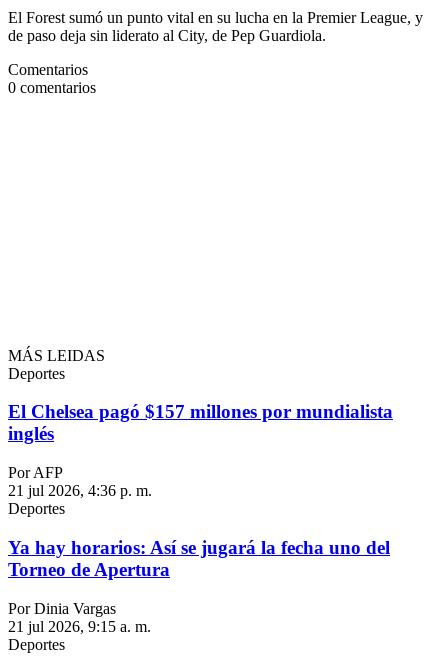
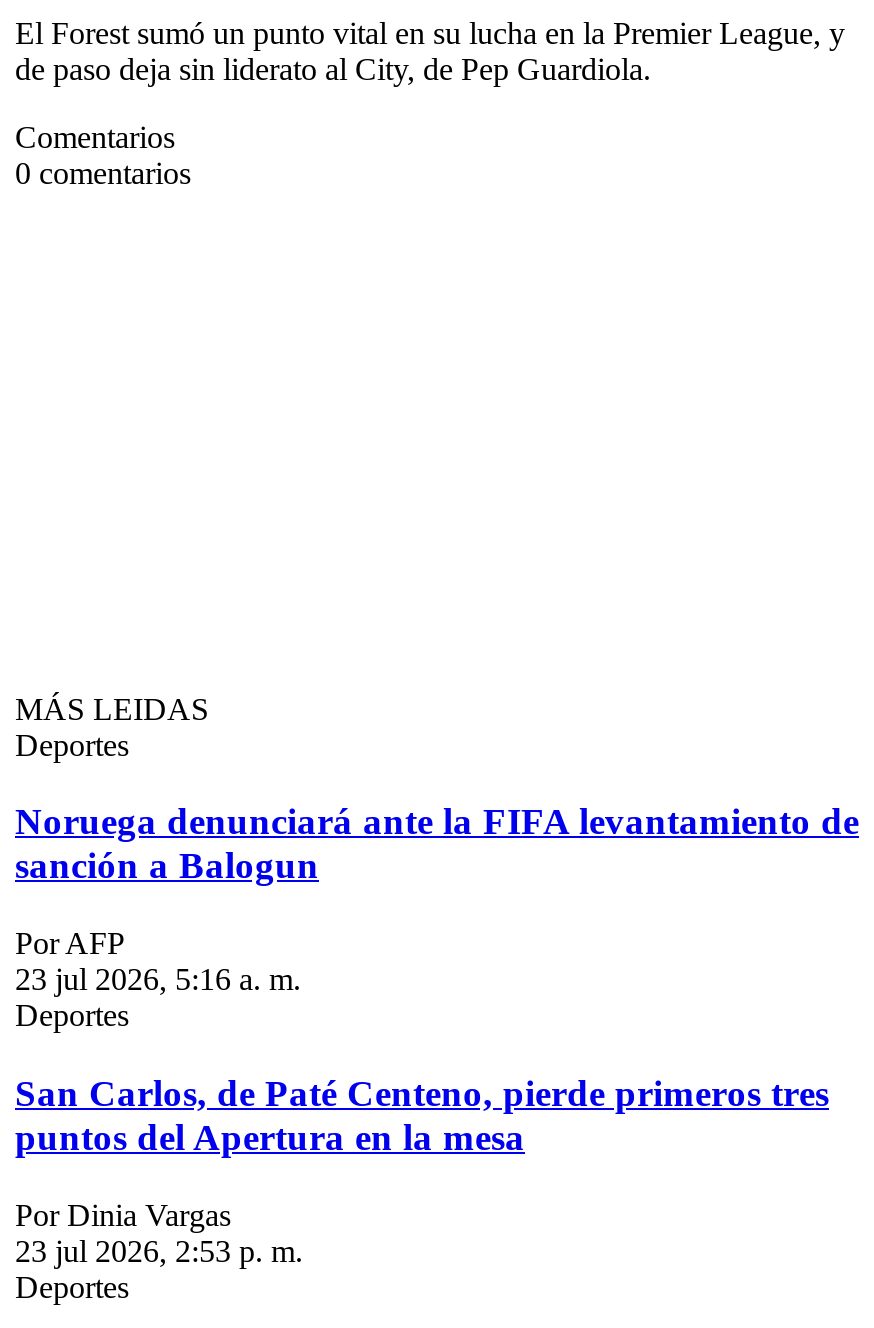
- El Chelsea pagó $157 millones por mundialista
- inglés
+ Noruega denunciará ante la FIFA levantamiento de
+ sanción a Balogun

- 21 jul 2026, 4:36 p. m.
+ 23 jul 2026, 5:16 a. m.

- Ya hay horarios: Así se jugará la fecha uno del
- Torneo de Apertura
+ San Carlos, de Paté Centeno, pierde primeros tres
+ puntos del Apertura en la mesa

- 21 jul 2026, 9:15 a. m.
+ 23 jul 2026, 2:53 p. m.
